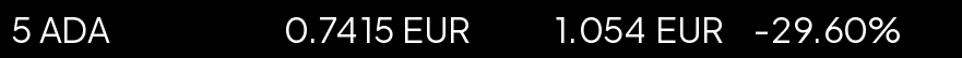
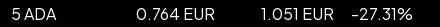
- 0.7415 EUR
+ 0.764 EUR

- 1.054 EUR
+ 1.051 EUR

- -29.60%
+ -27.31%
